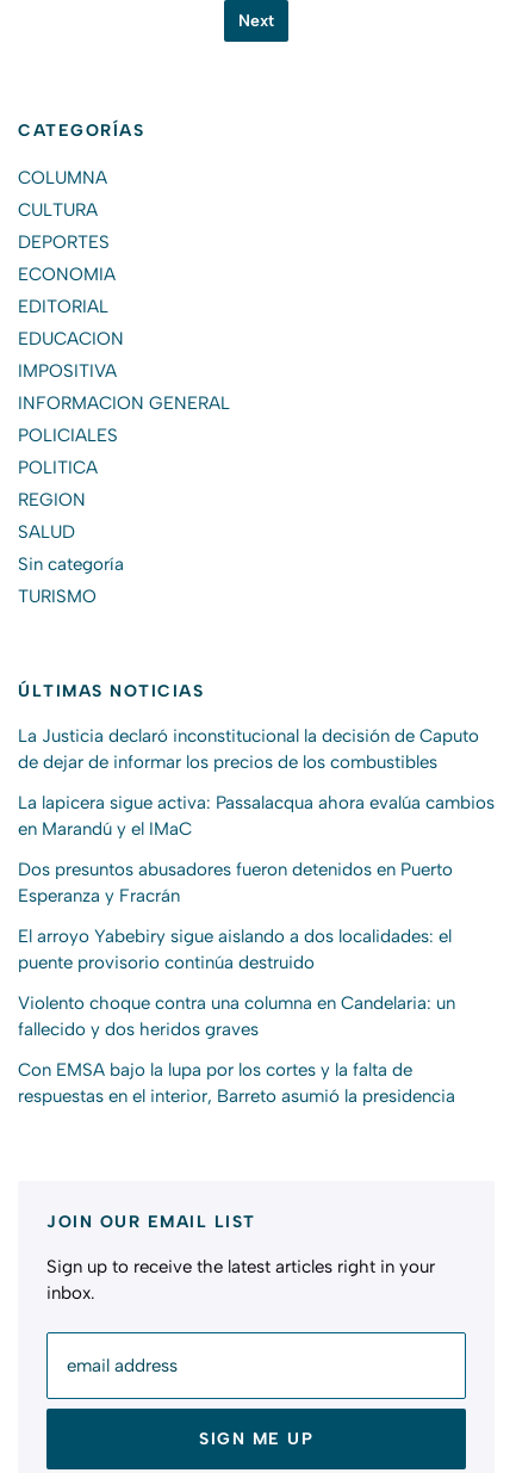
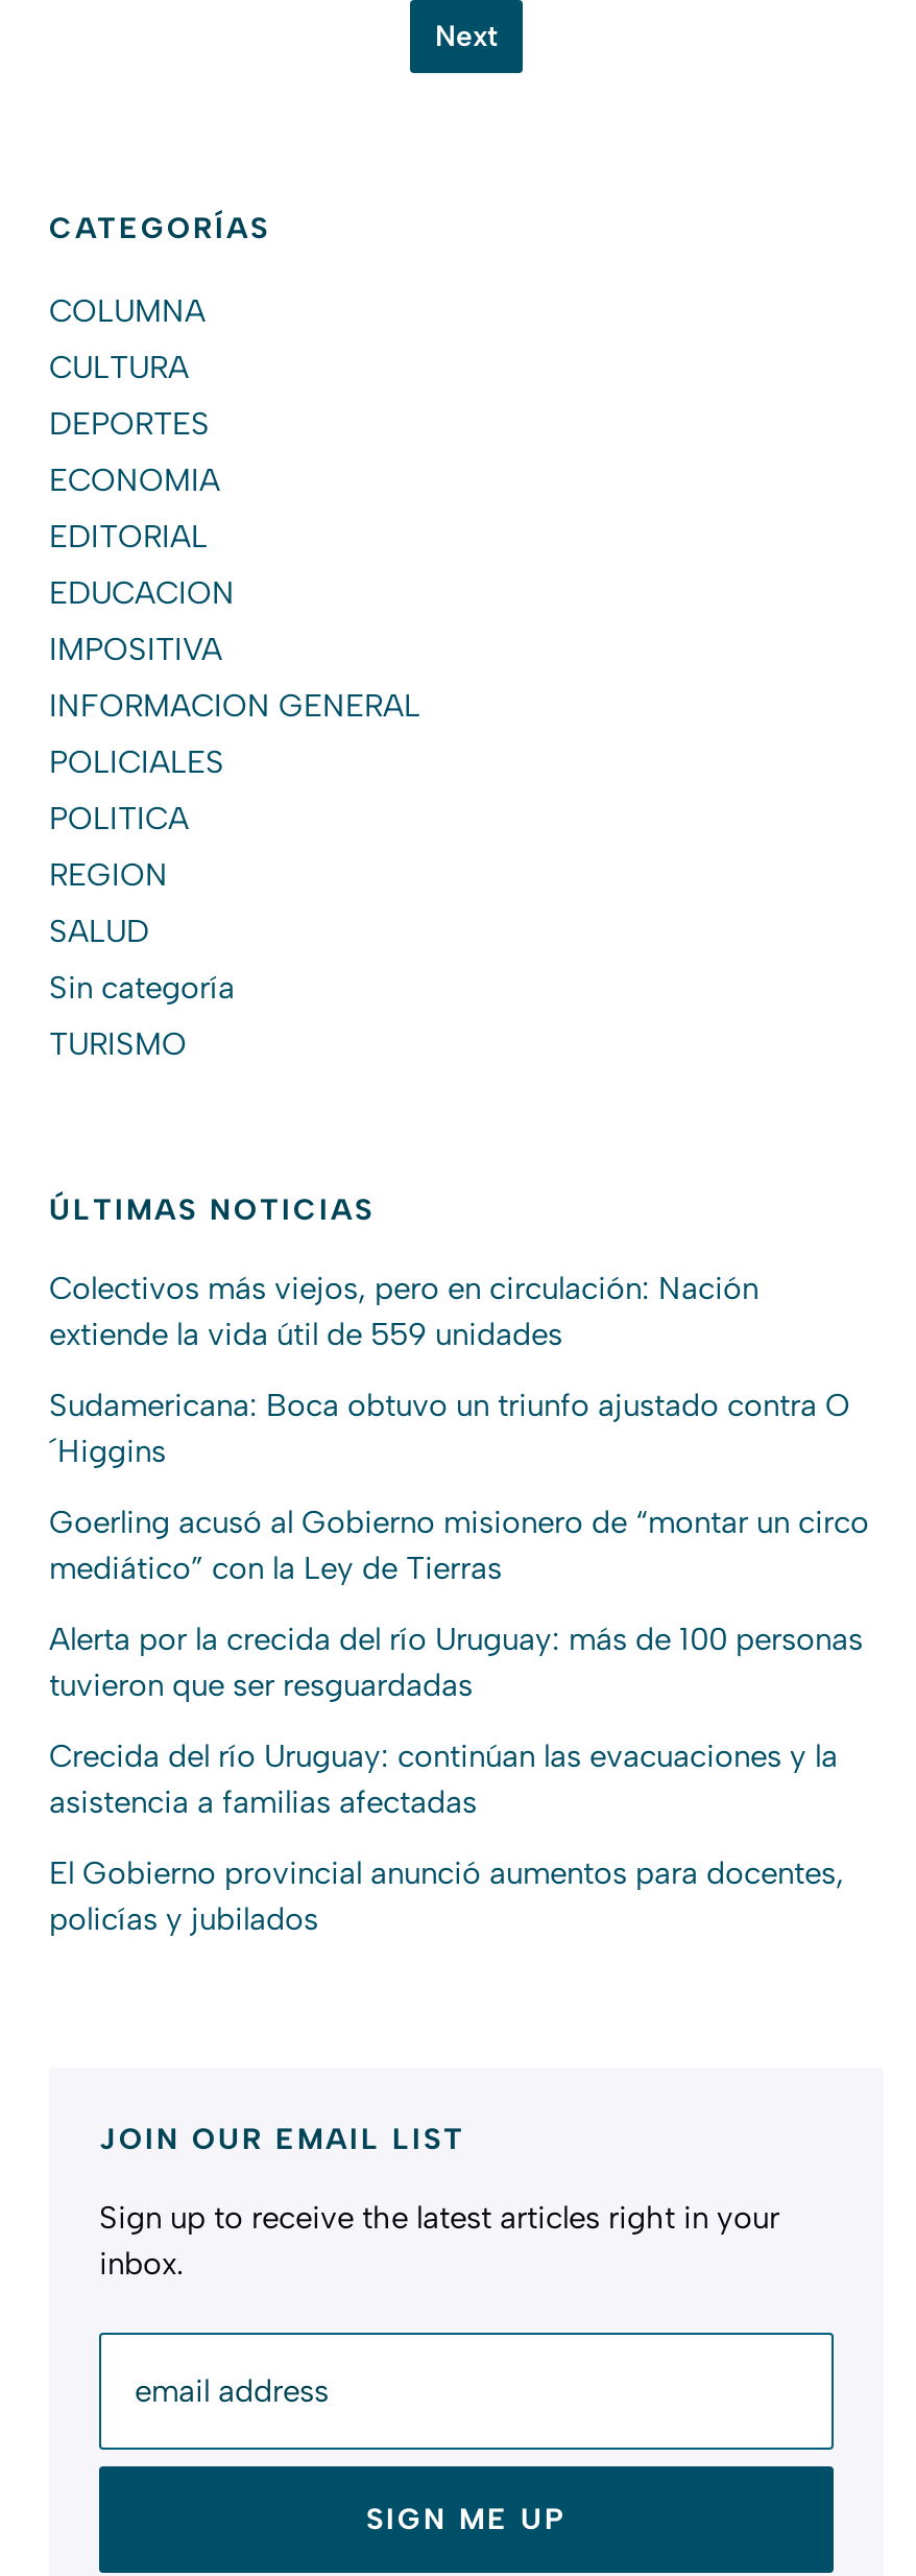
- La Justicia declaró inconstitucional la decisión de Caputo
- de dejar de informar los precios de los combustibles
+ Colectivos más viejos, pero en circulación: Nación
+ extiende la vida útil de 559 unidades

- La lapicera sigue activa: Passalacqua ahora evalúa cambios
- en Marandú y el IMaC
+ Sudamericana: Boca obtuvo un triunfo ajustado contra O
+ ´Higgins

- Dos presuntos abusadores fueron detenidos en Puerto
- Esperanza y Fracrán
+ Goerling acusó al Gobierno misionero de “montar un circo
+ mediático” con la Ley de Tierras

- El arroyo Yabebiry sigue aislando a dos localidades: el
- puente provisorio continúa destruido
+ Alerta por la crecida del río Uruguay: más de 100 personas
+ tuvieron que ser resguardadas

- Violento choque contra una columna en Candelaria: un
- fallecido y dos heridos graves
+ Crecida del río Uruguay: continúan las evacuaciones y la
+ asistencia a familias afectadas

- Con EMSA bajo la lupa por los cortes y la falta de
- respuestas en el interior, Barreto asumió la presidencia
+ El Gobierno provincial anunció aumentos para docentes,
+ policías y jubilados
